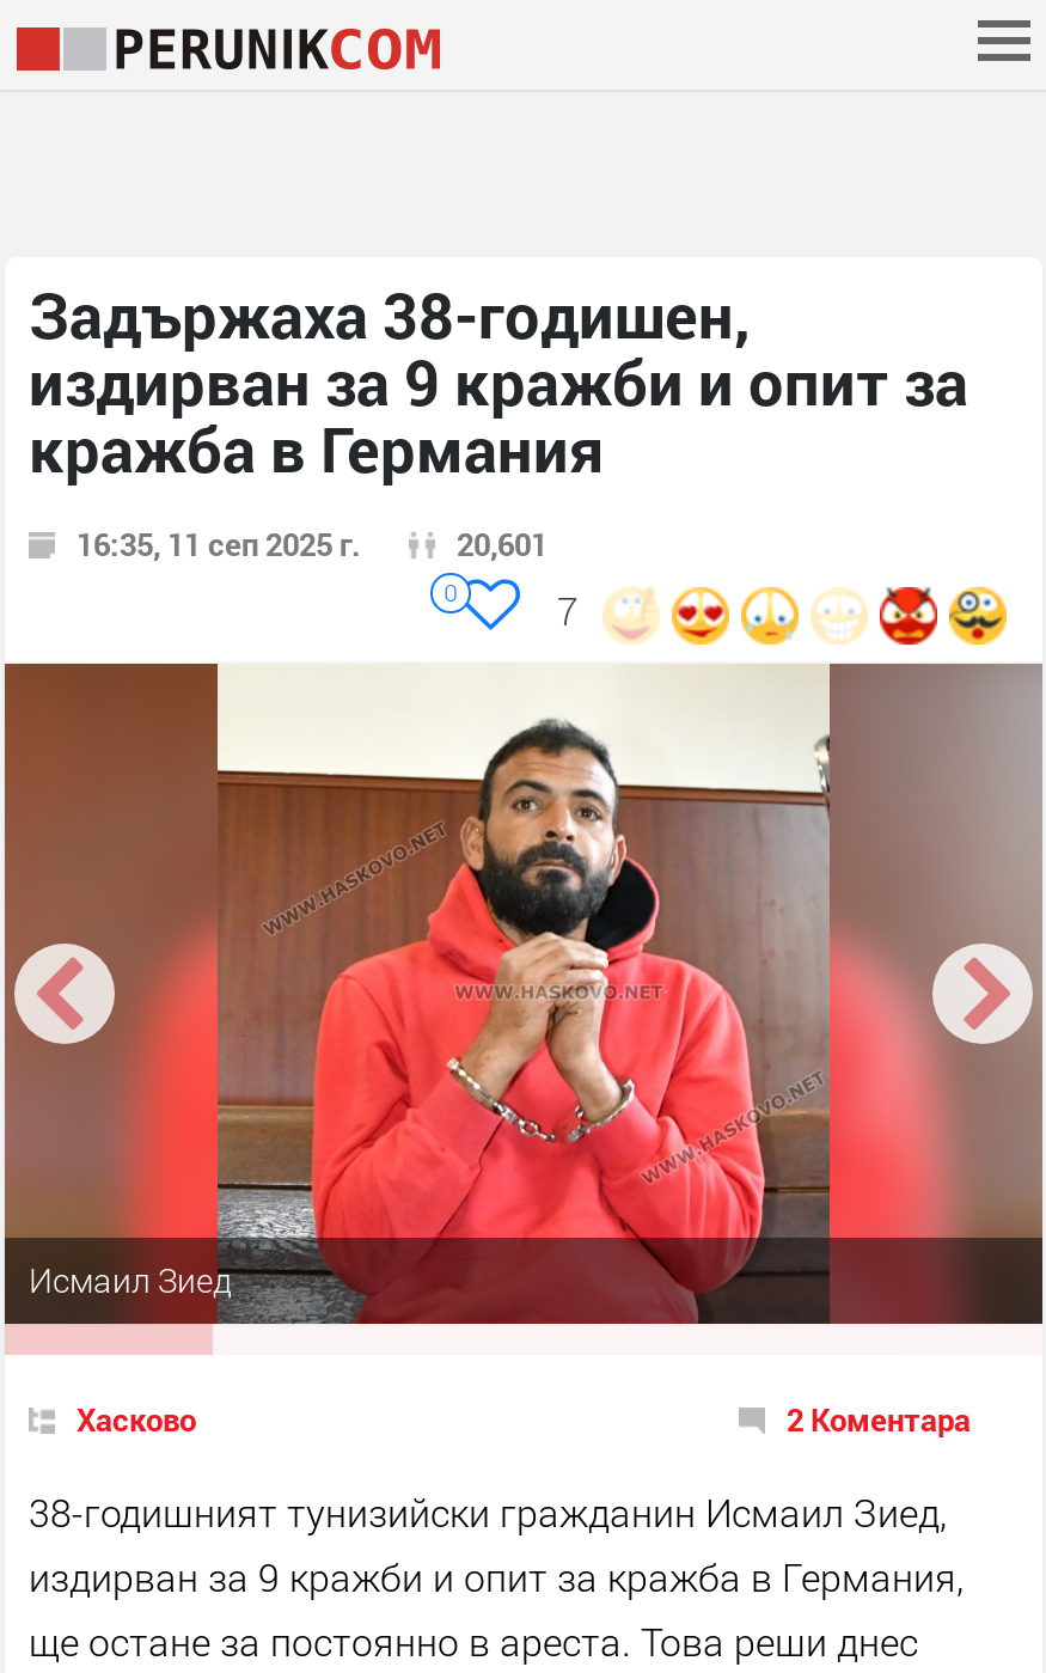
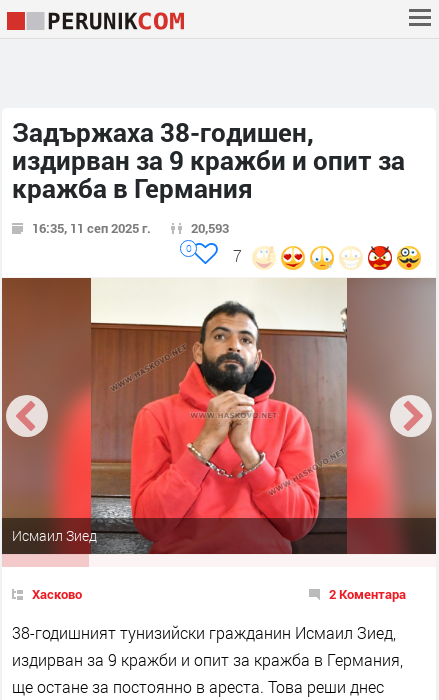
- 20,601
+ 20,593
